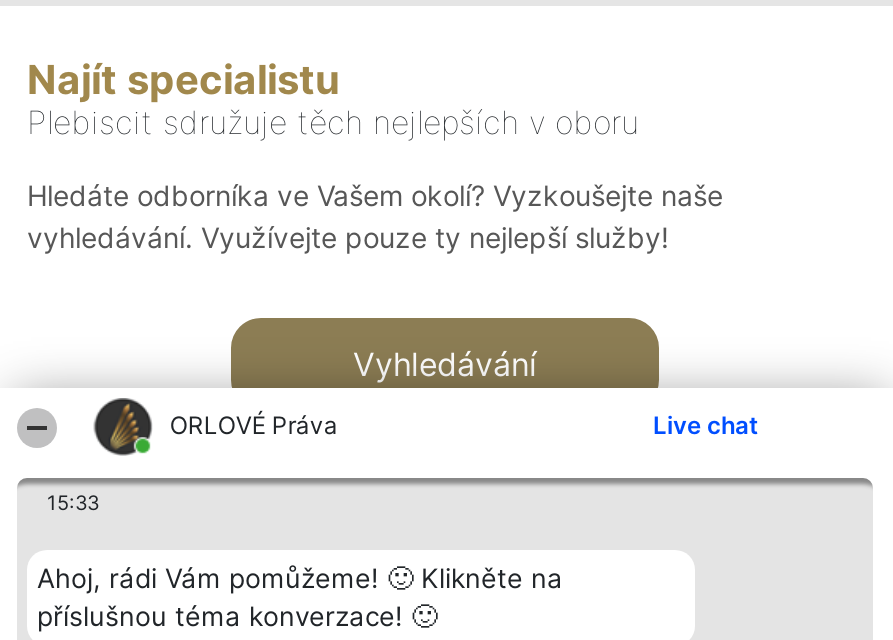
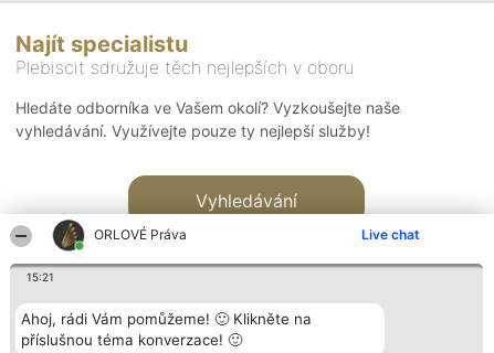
- 15:33
+ 15:21
